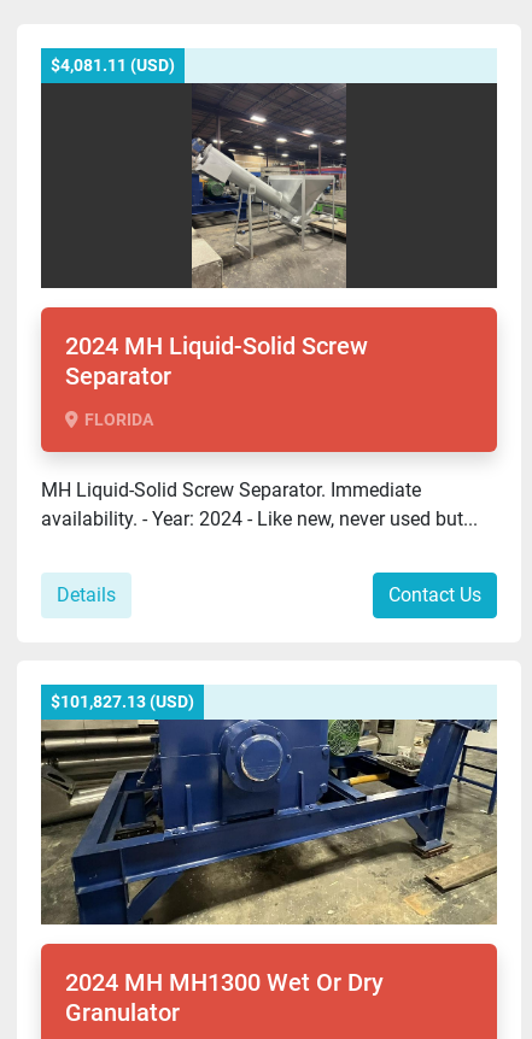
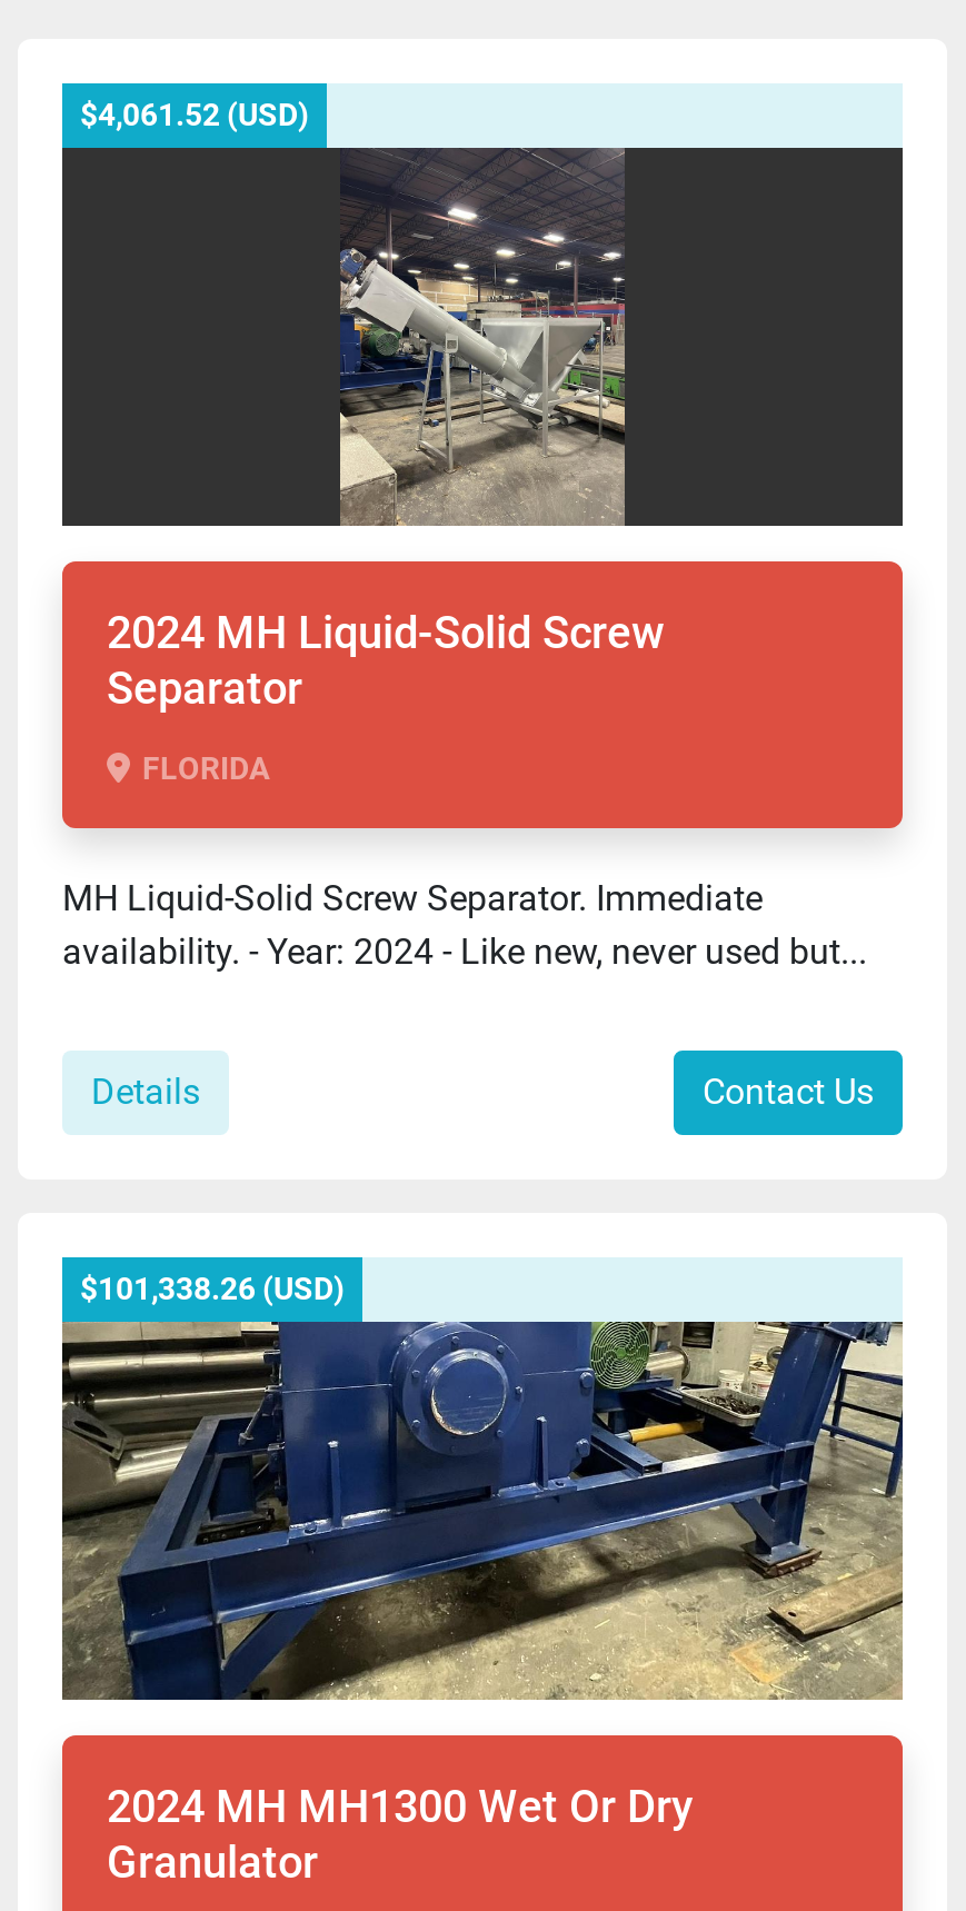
- $4,081.11 (USD)
+ $4,061.52 (USD)

- $101,827.13 (USD)
+ $101,338.26 (USD)
